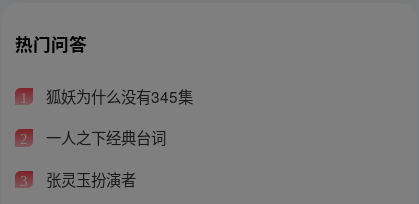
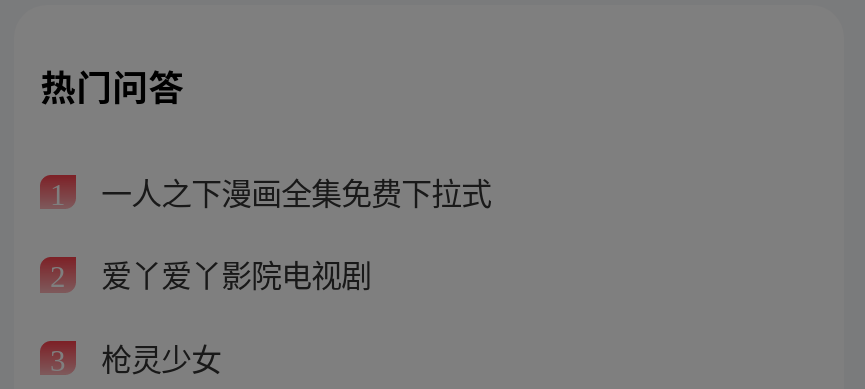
- 狐妖为什么没有345集
+ 一人之下漫画全集免费下拉式

- 一人之下经典台词
+ 爱丫爱丫影院电视剧

- 张灵玉扮演者
+ 枪灵少女
